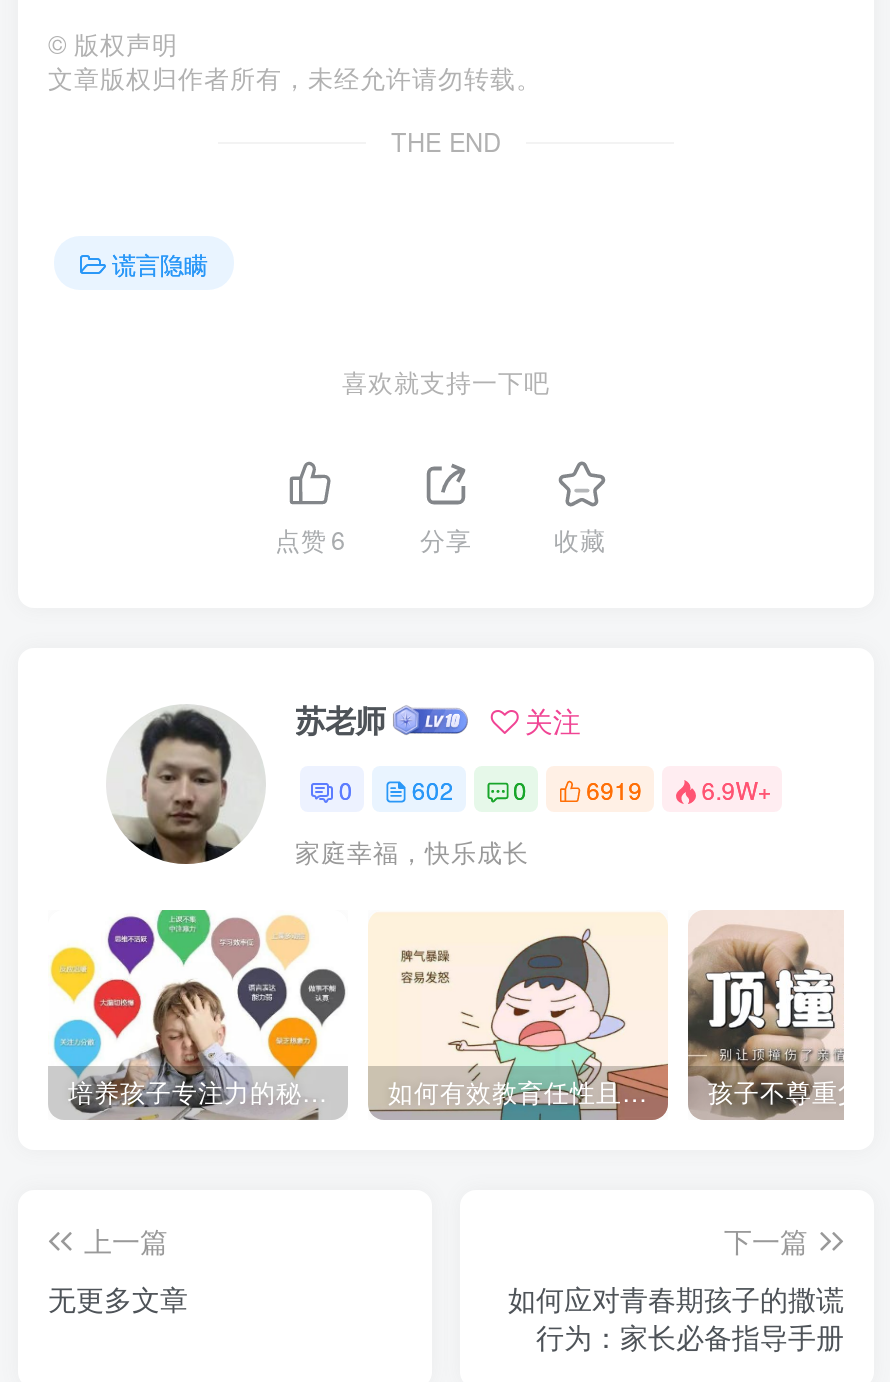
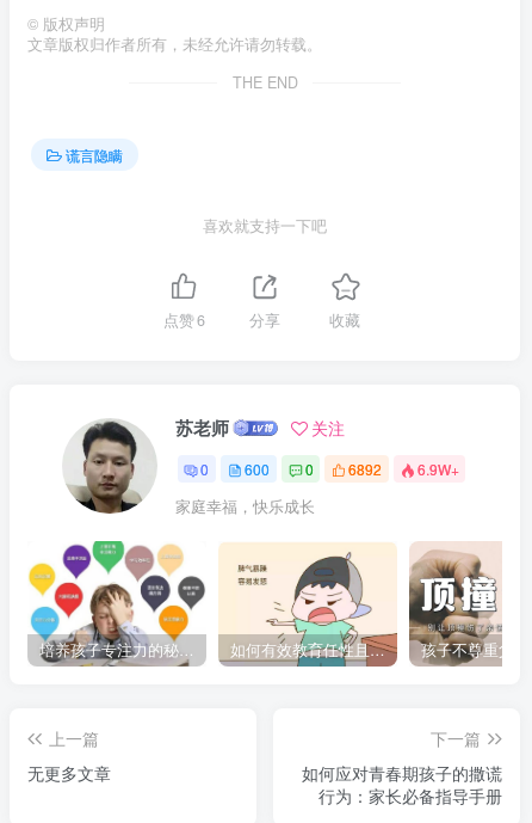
- 602
+ 600

- 6919
+ 6892
